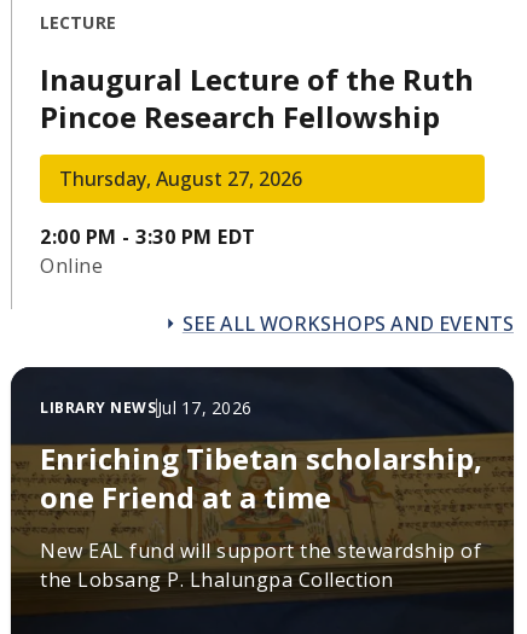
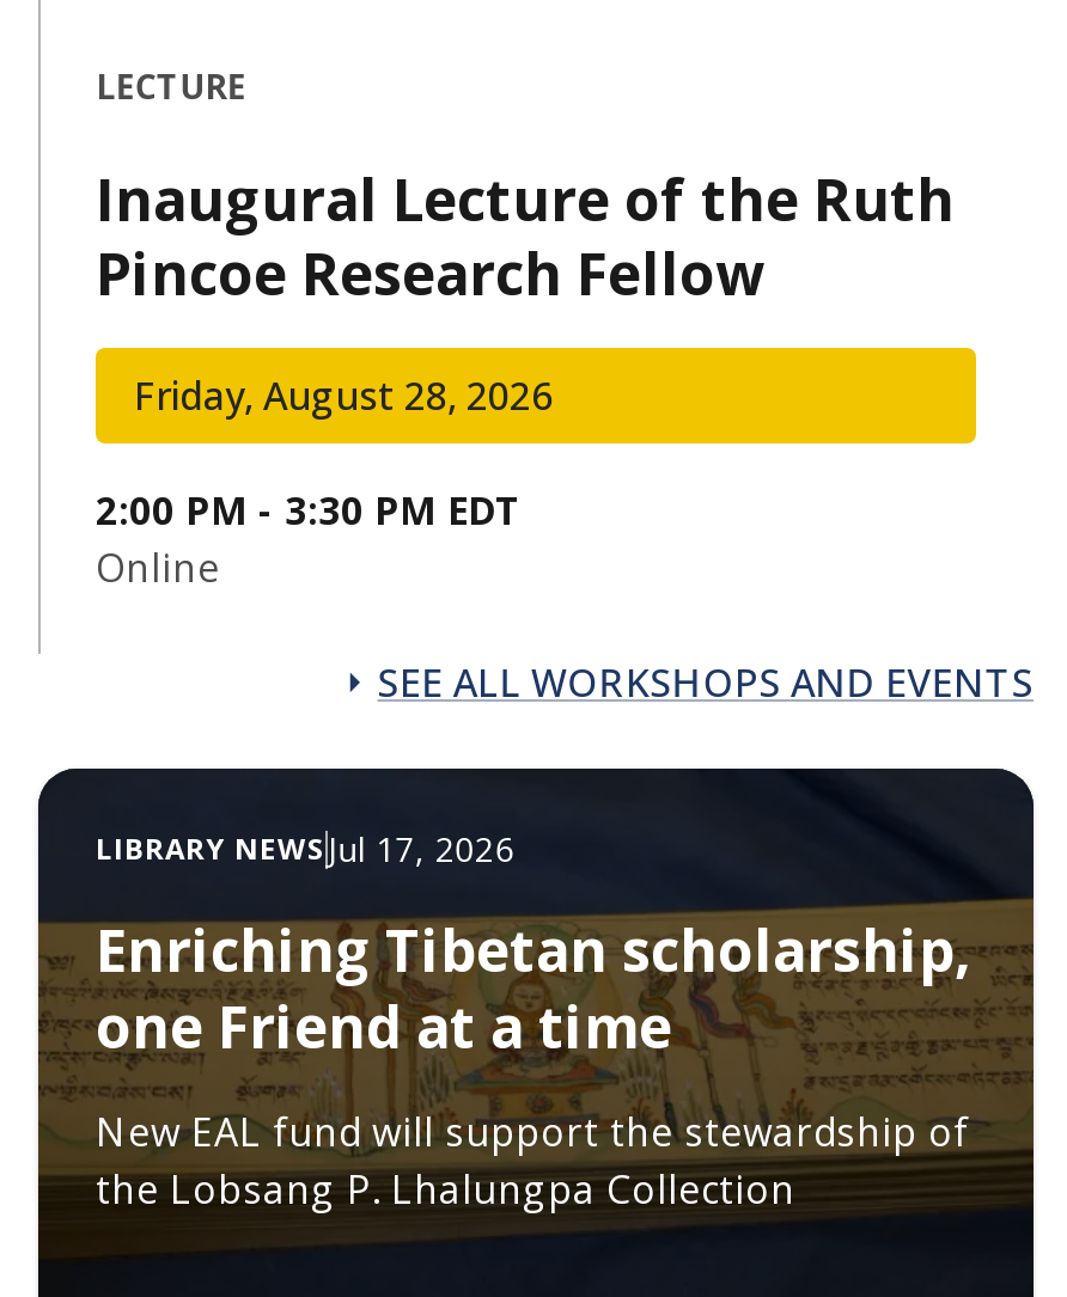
- Pincoe Research Fellowship
+ Pincoe Research Fellow

- Thursday, August 27, 2026
+ Friday, August 28, 2026
